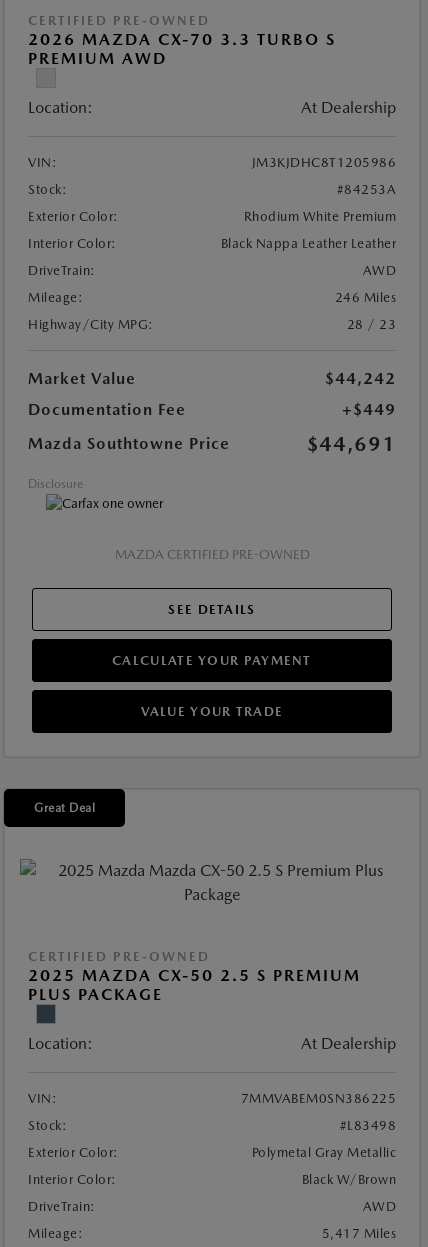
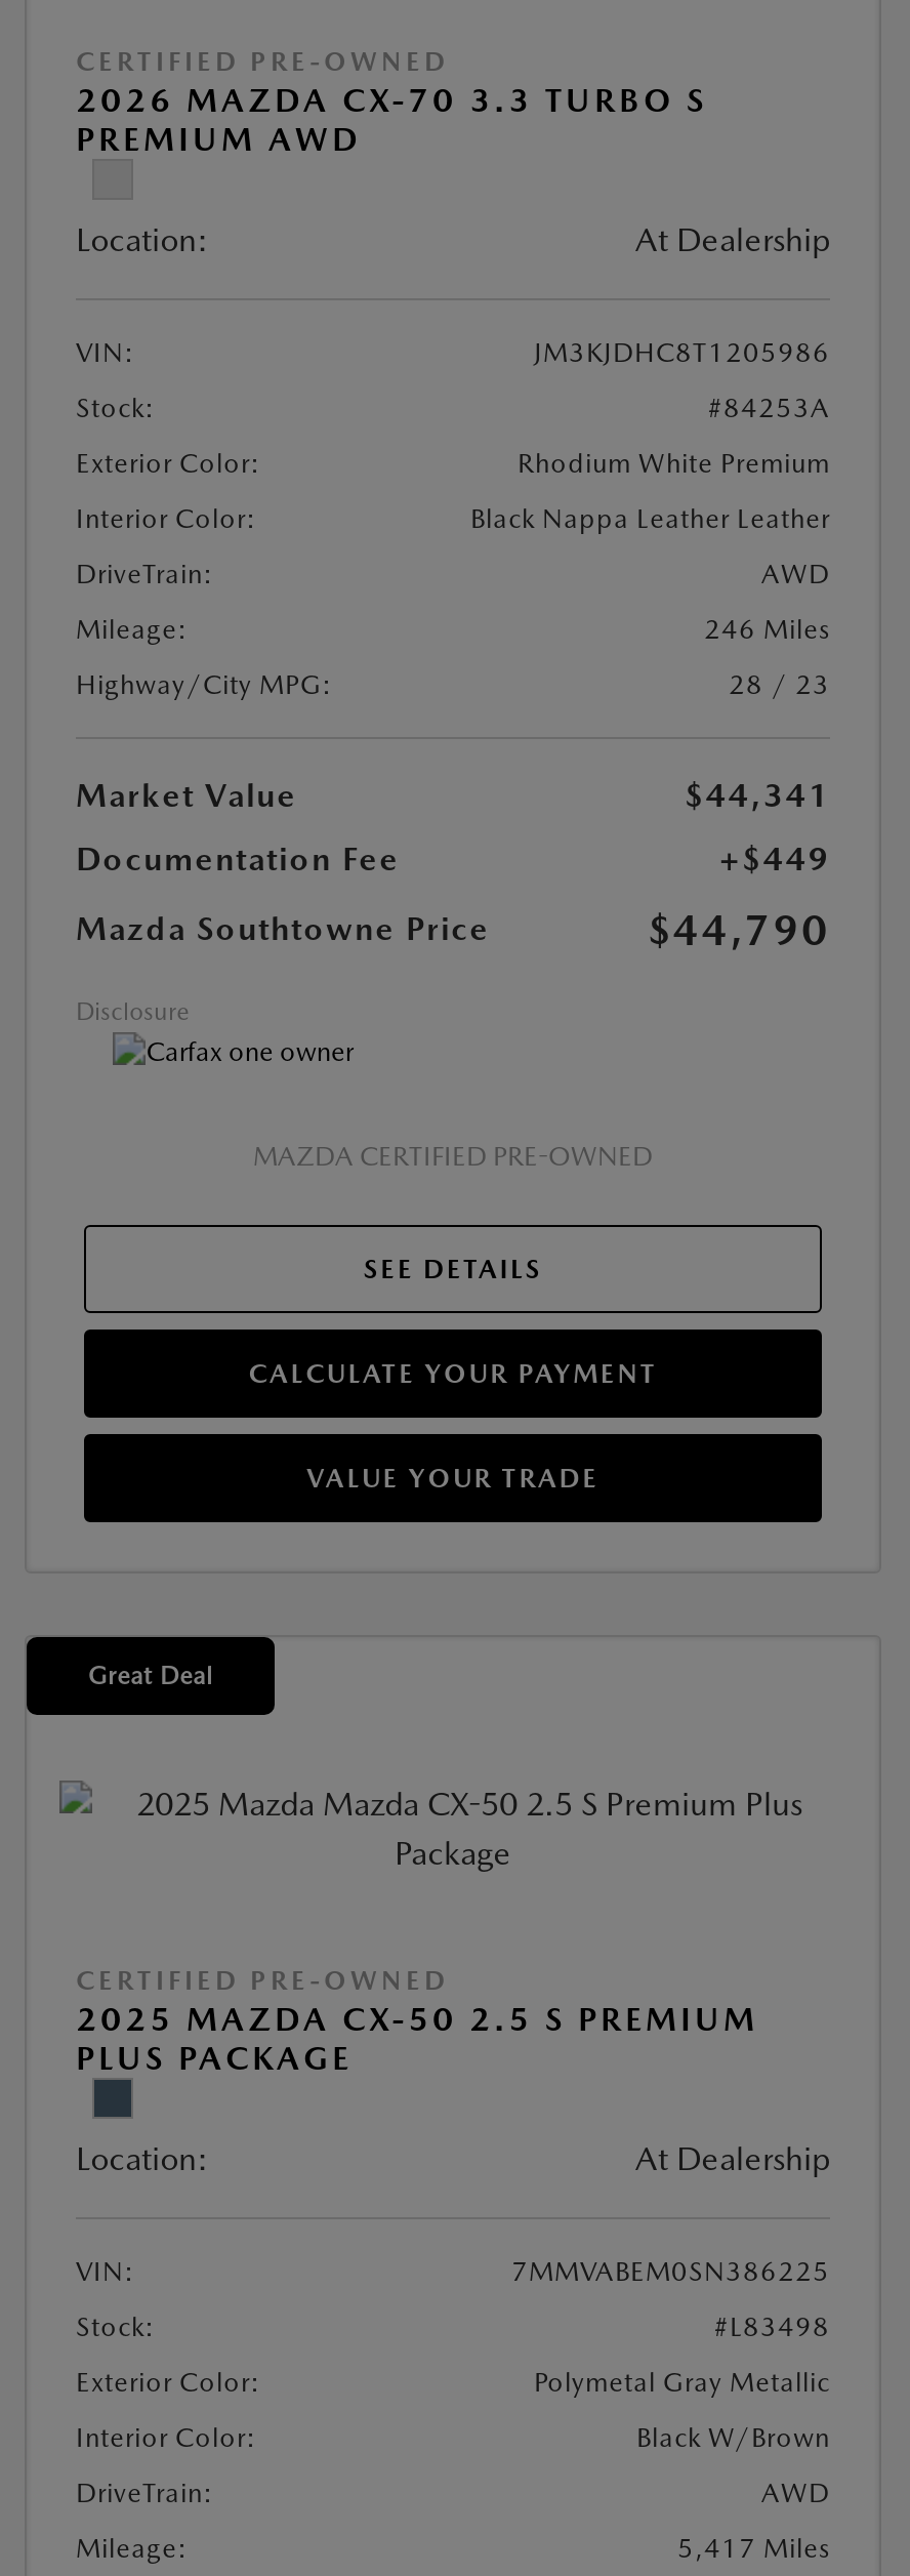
- $44,242
+ $44,341

- $44,691
+ $44,790
